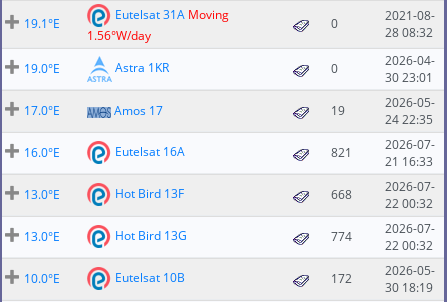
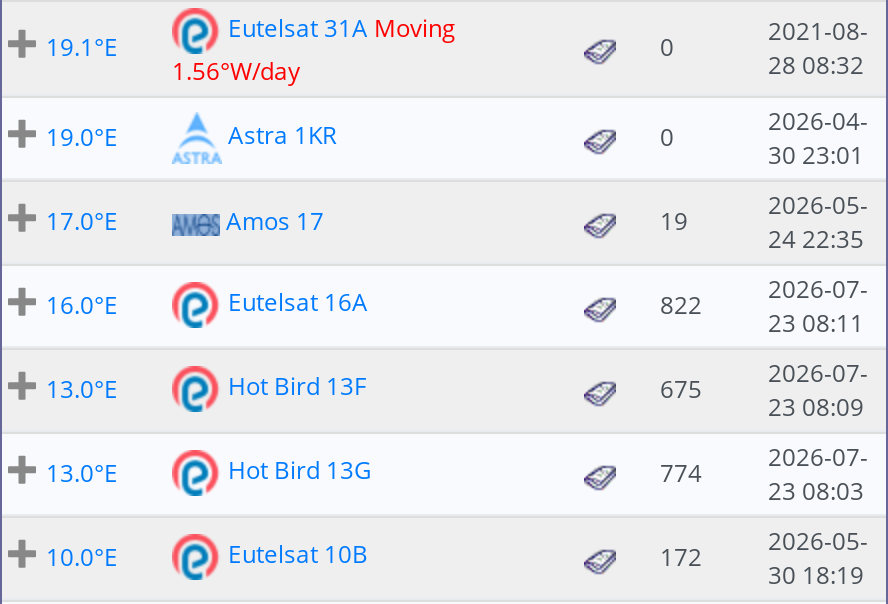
- 821 2026-07-
+ 822 2026-07-

- 21 16:33
+ 23 08:11

- 668 2026-07-
+ 675 2026-07-

- 22 00:32
+ 23 08:09

- 22 00:32
+ 23 08:03
